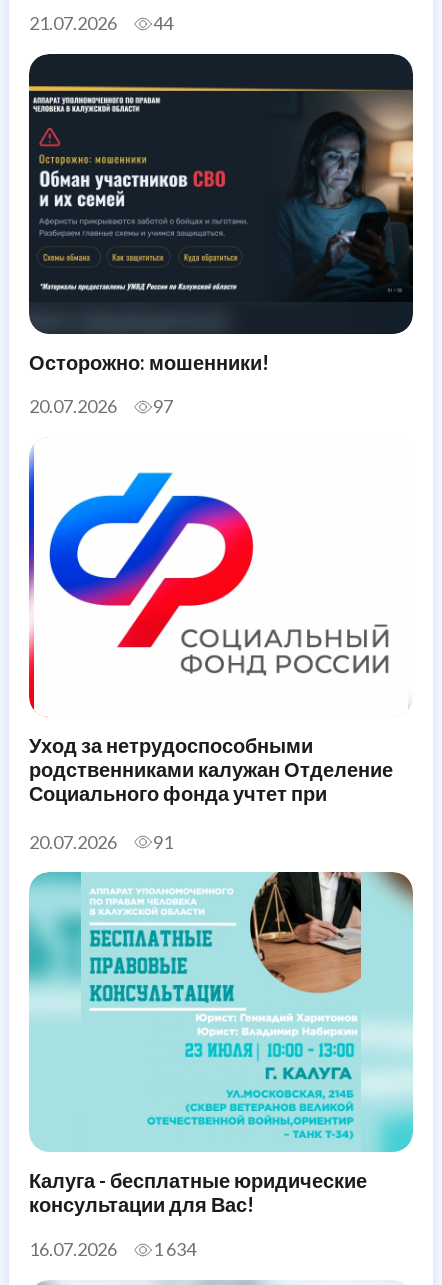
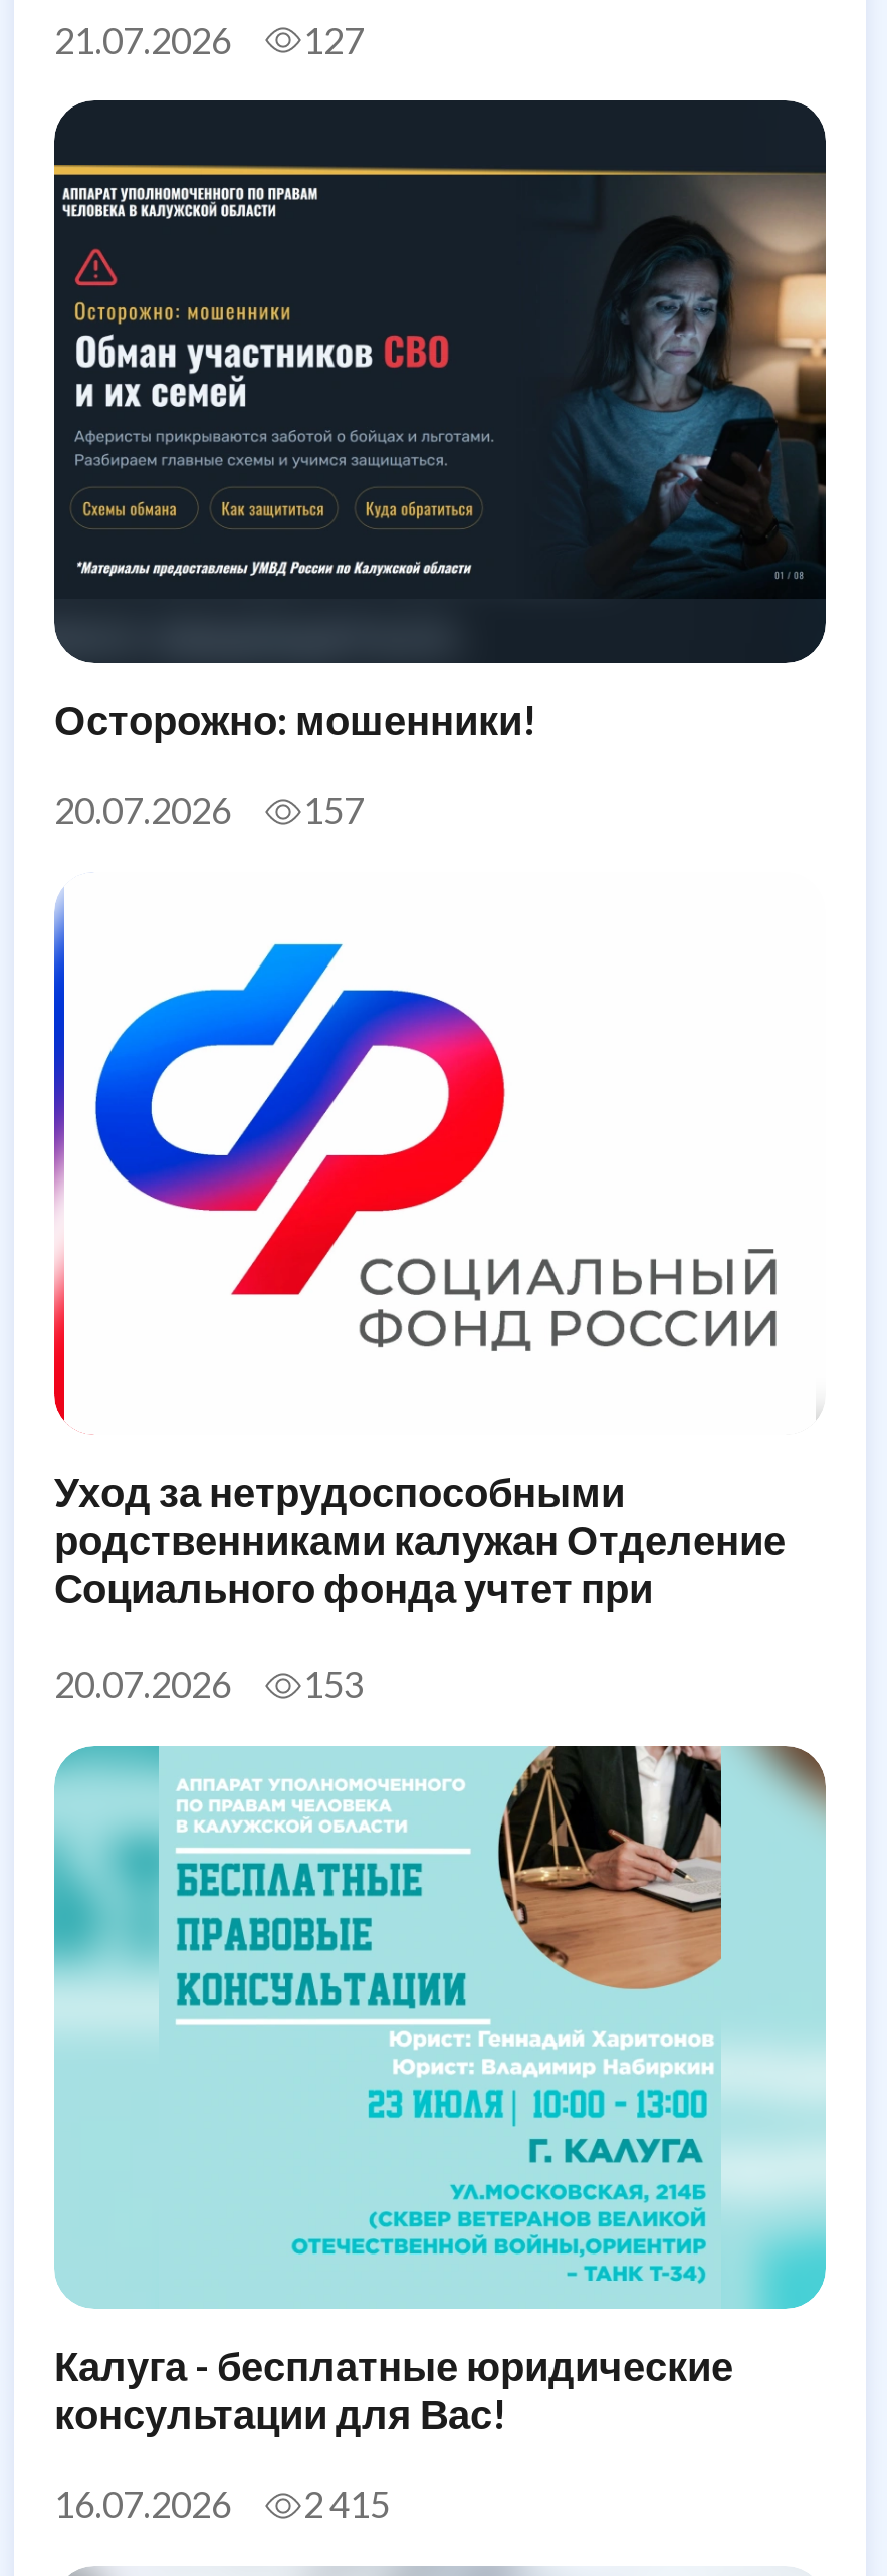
- 21.07.2026 44
+ 21.07.2026 127

- 20.07.2026 97
+ 20.07.2026 157

- 20.07.2026 91
+ 20.07.2026 153

- 16.07.2026 1 634
+ 16.07.2026 2 415
